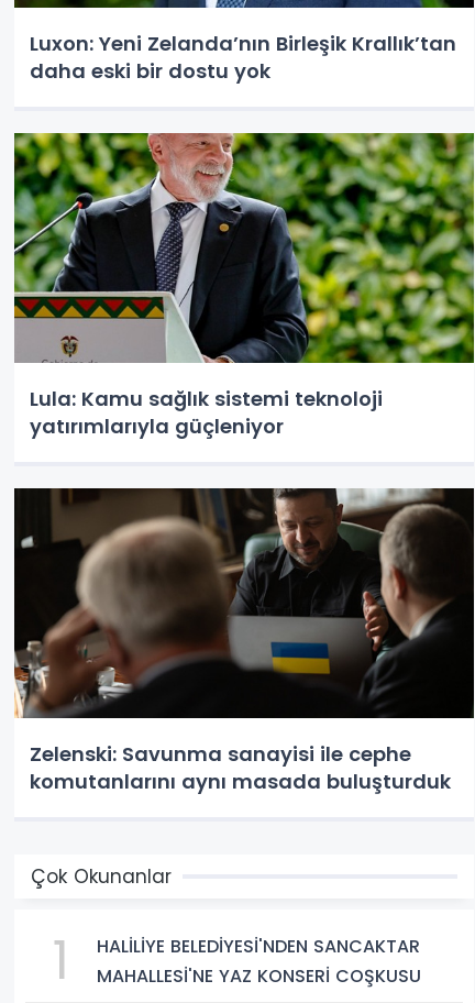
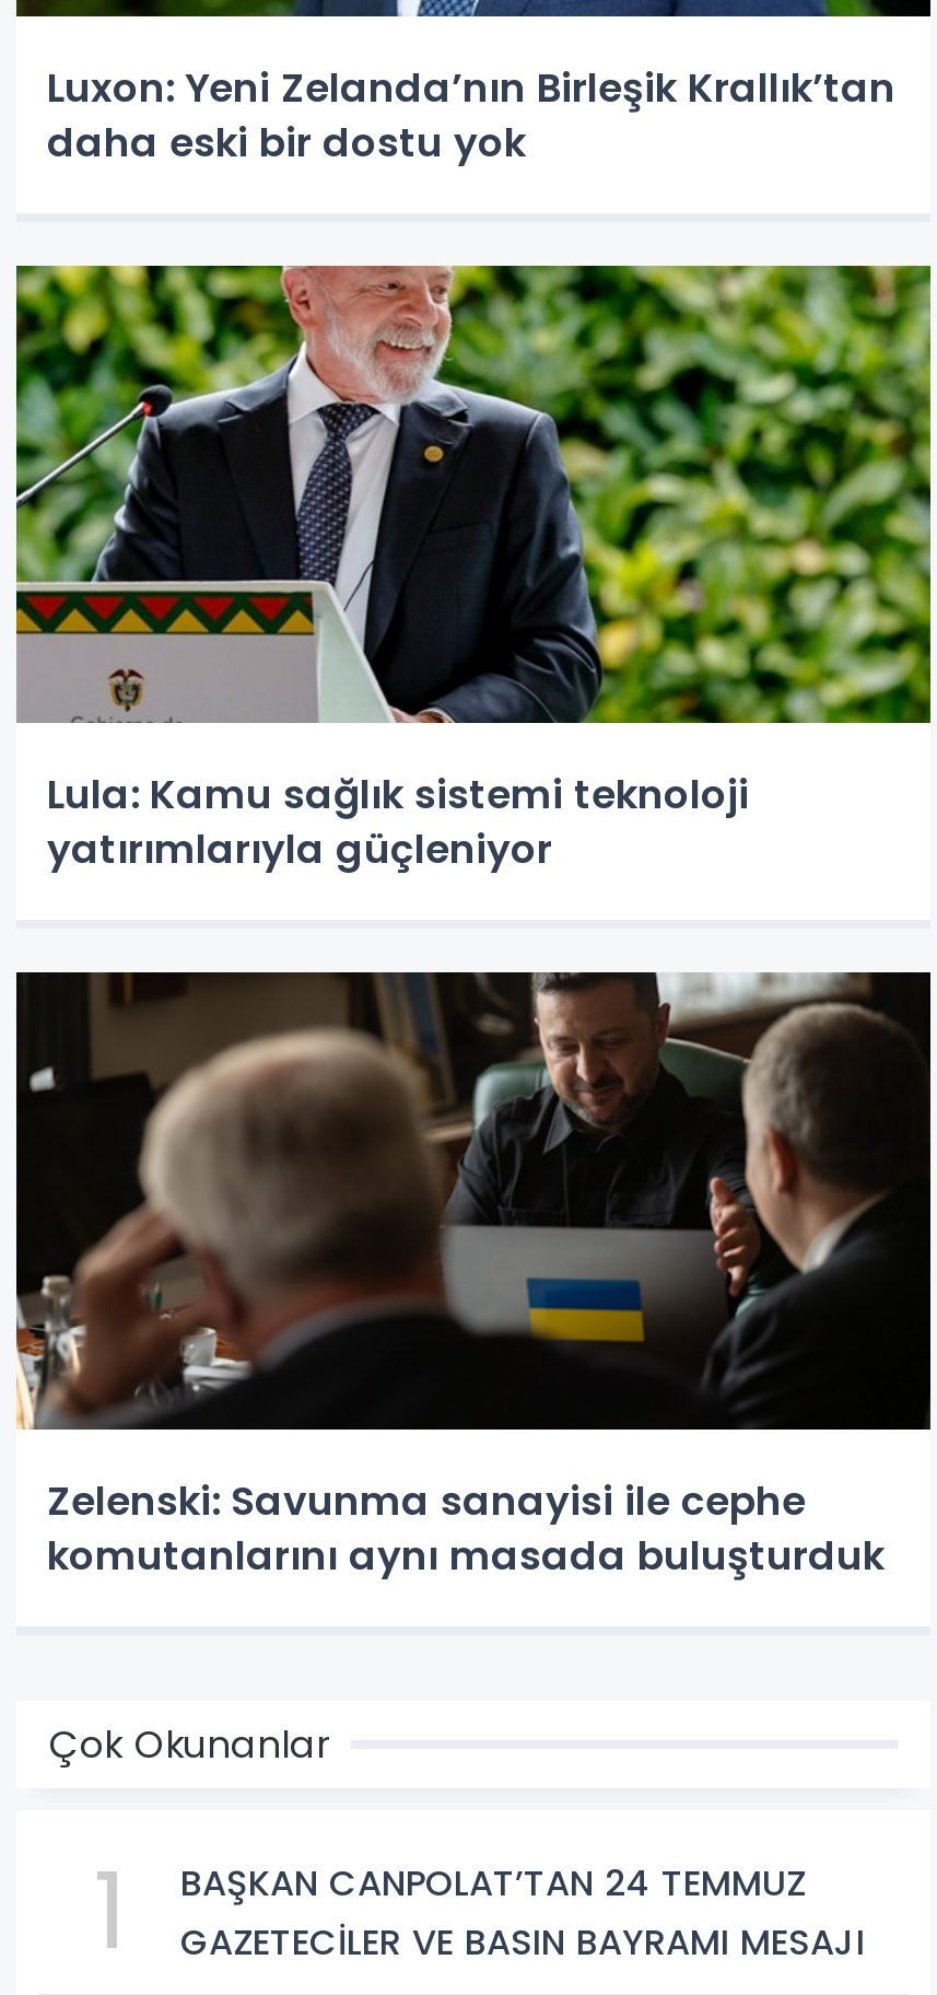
- HALİLİYE BELEDİYESİ'NDEN SANCAKTAR
- MAHALLESİ'NE YAZ KONSERİ COŞKUSU
+ BAŞKAN CANPOLAT’TAN 24 TEMMUZ
+ GAZETECİLER VE BASIN BAYRAMI MESAJI
